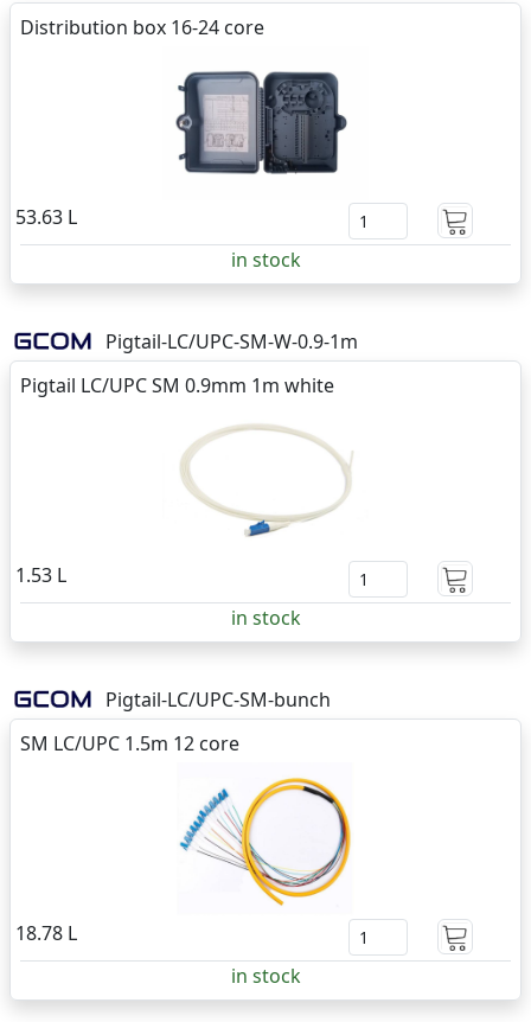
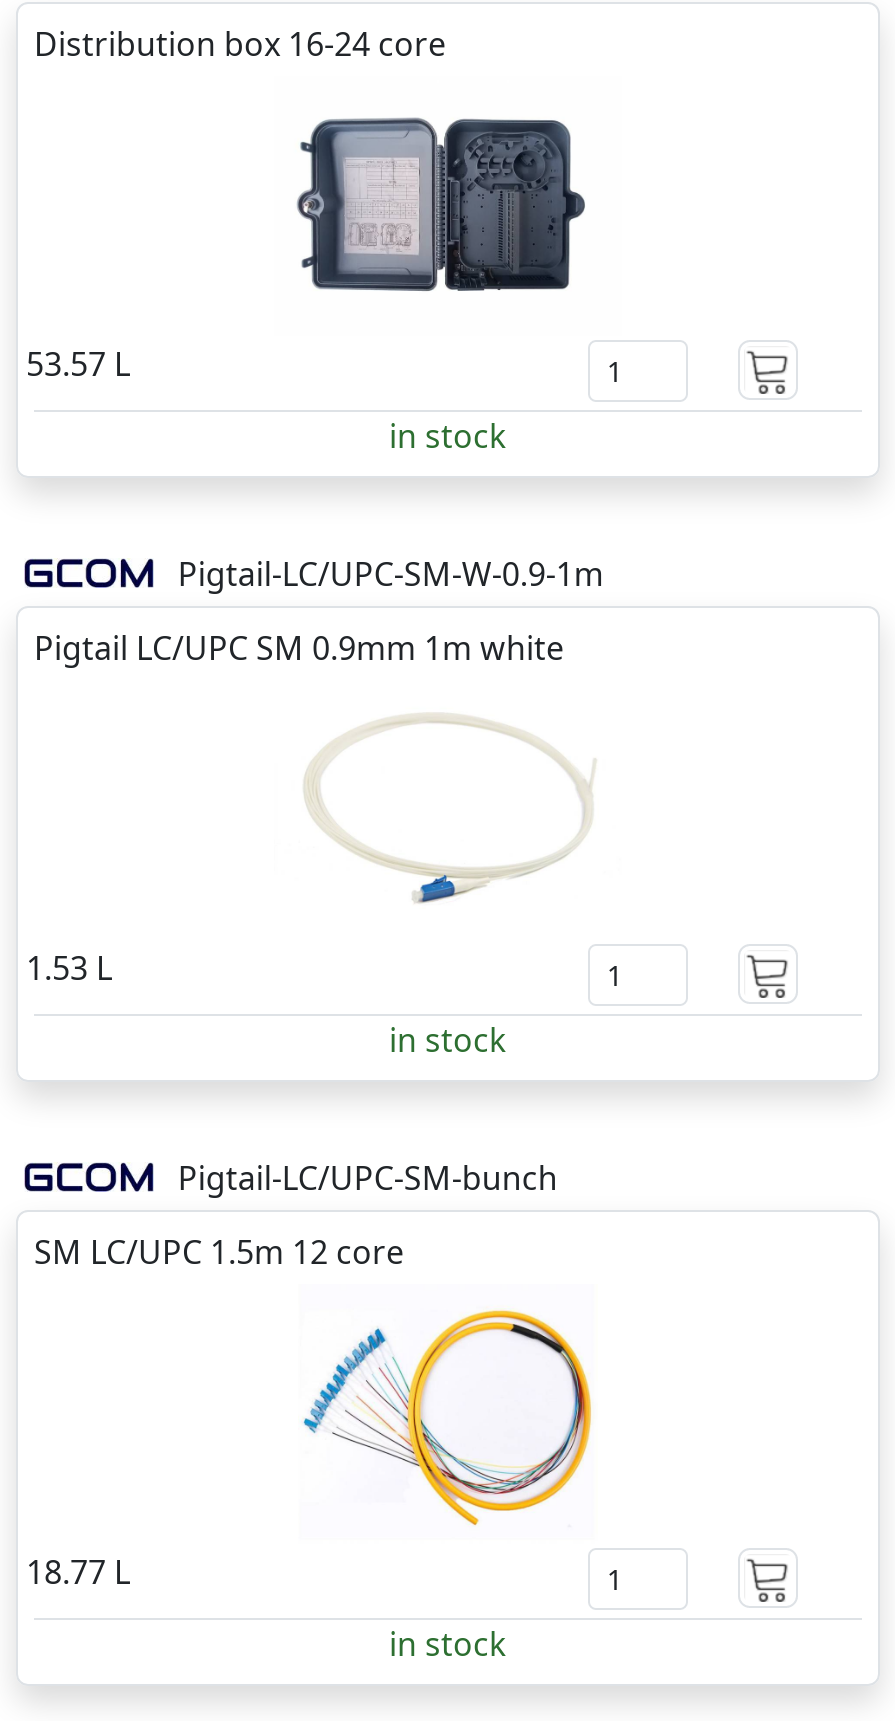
- 53.63 L
+ 53.57 L

- 18.78 L
+ 18.77 L
